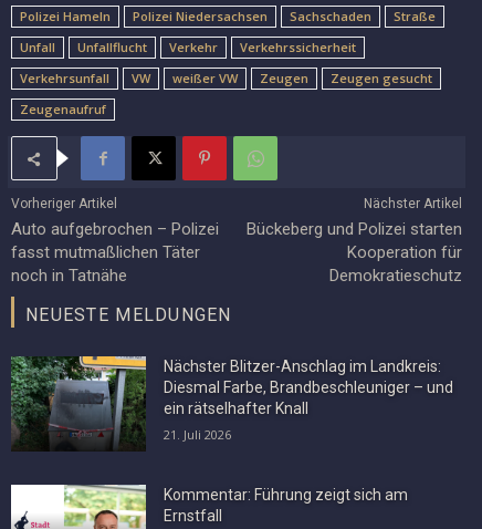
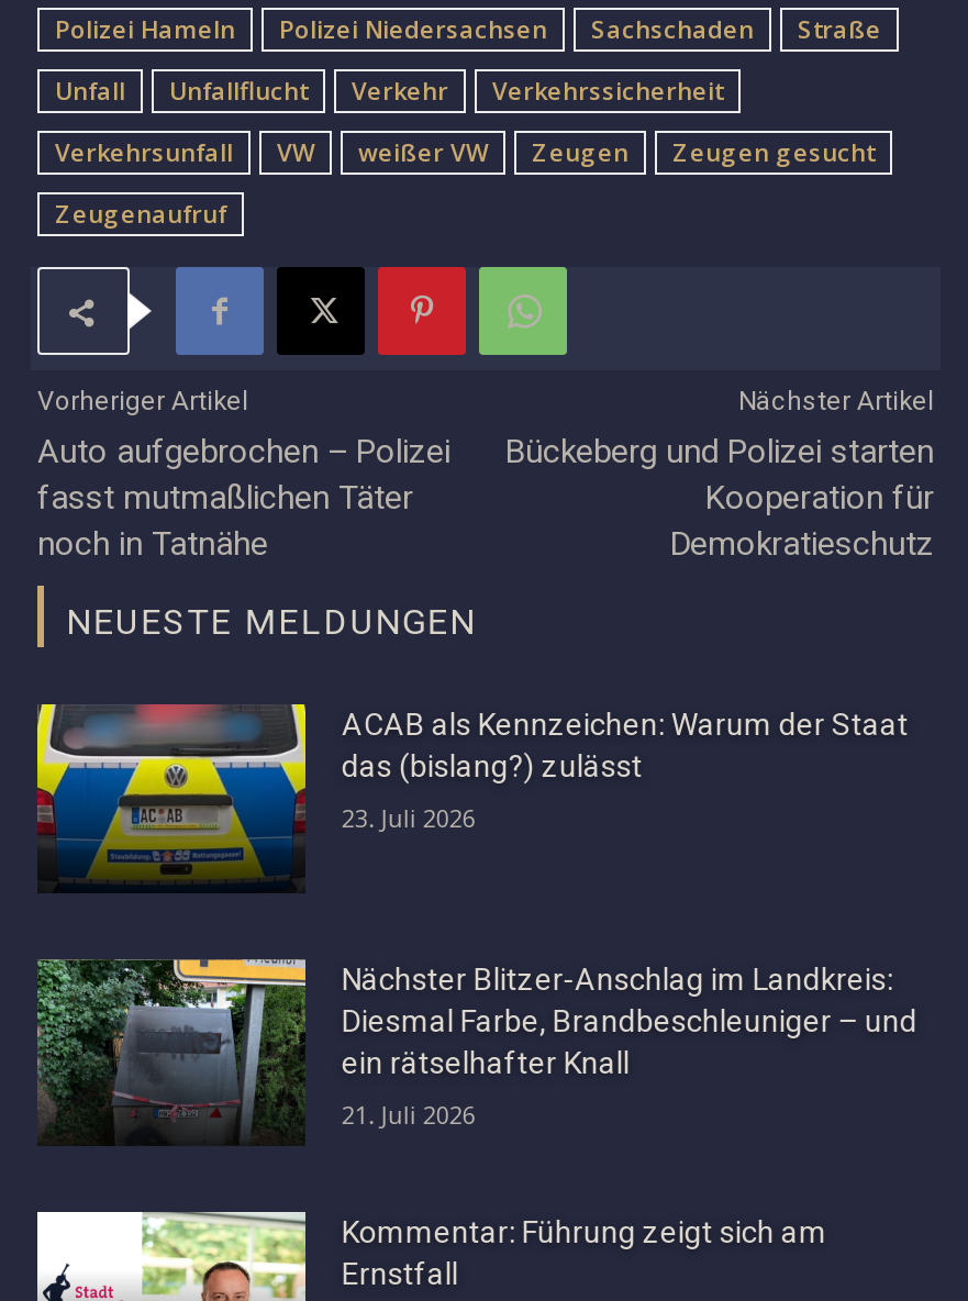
+ [image]
+ ACAB als Kennzeichen: Warum der Staat
+ das (bislang?) zulässt
+ 23. Juli 2026
